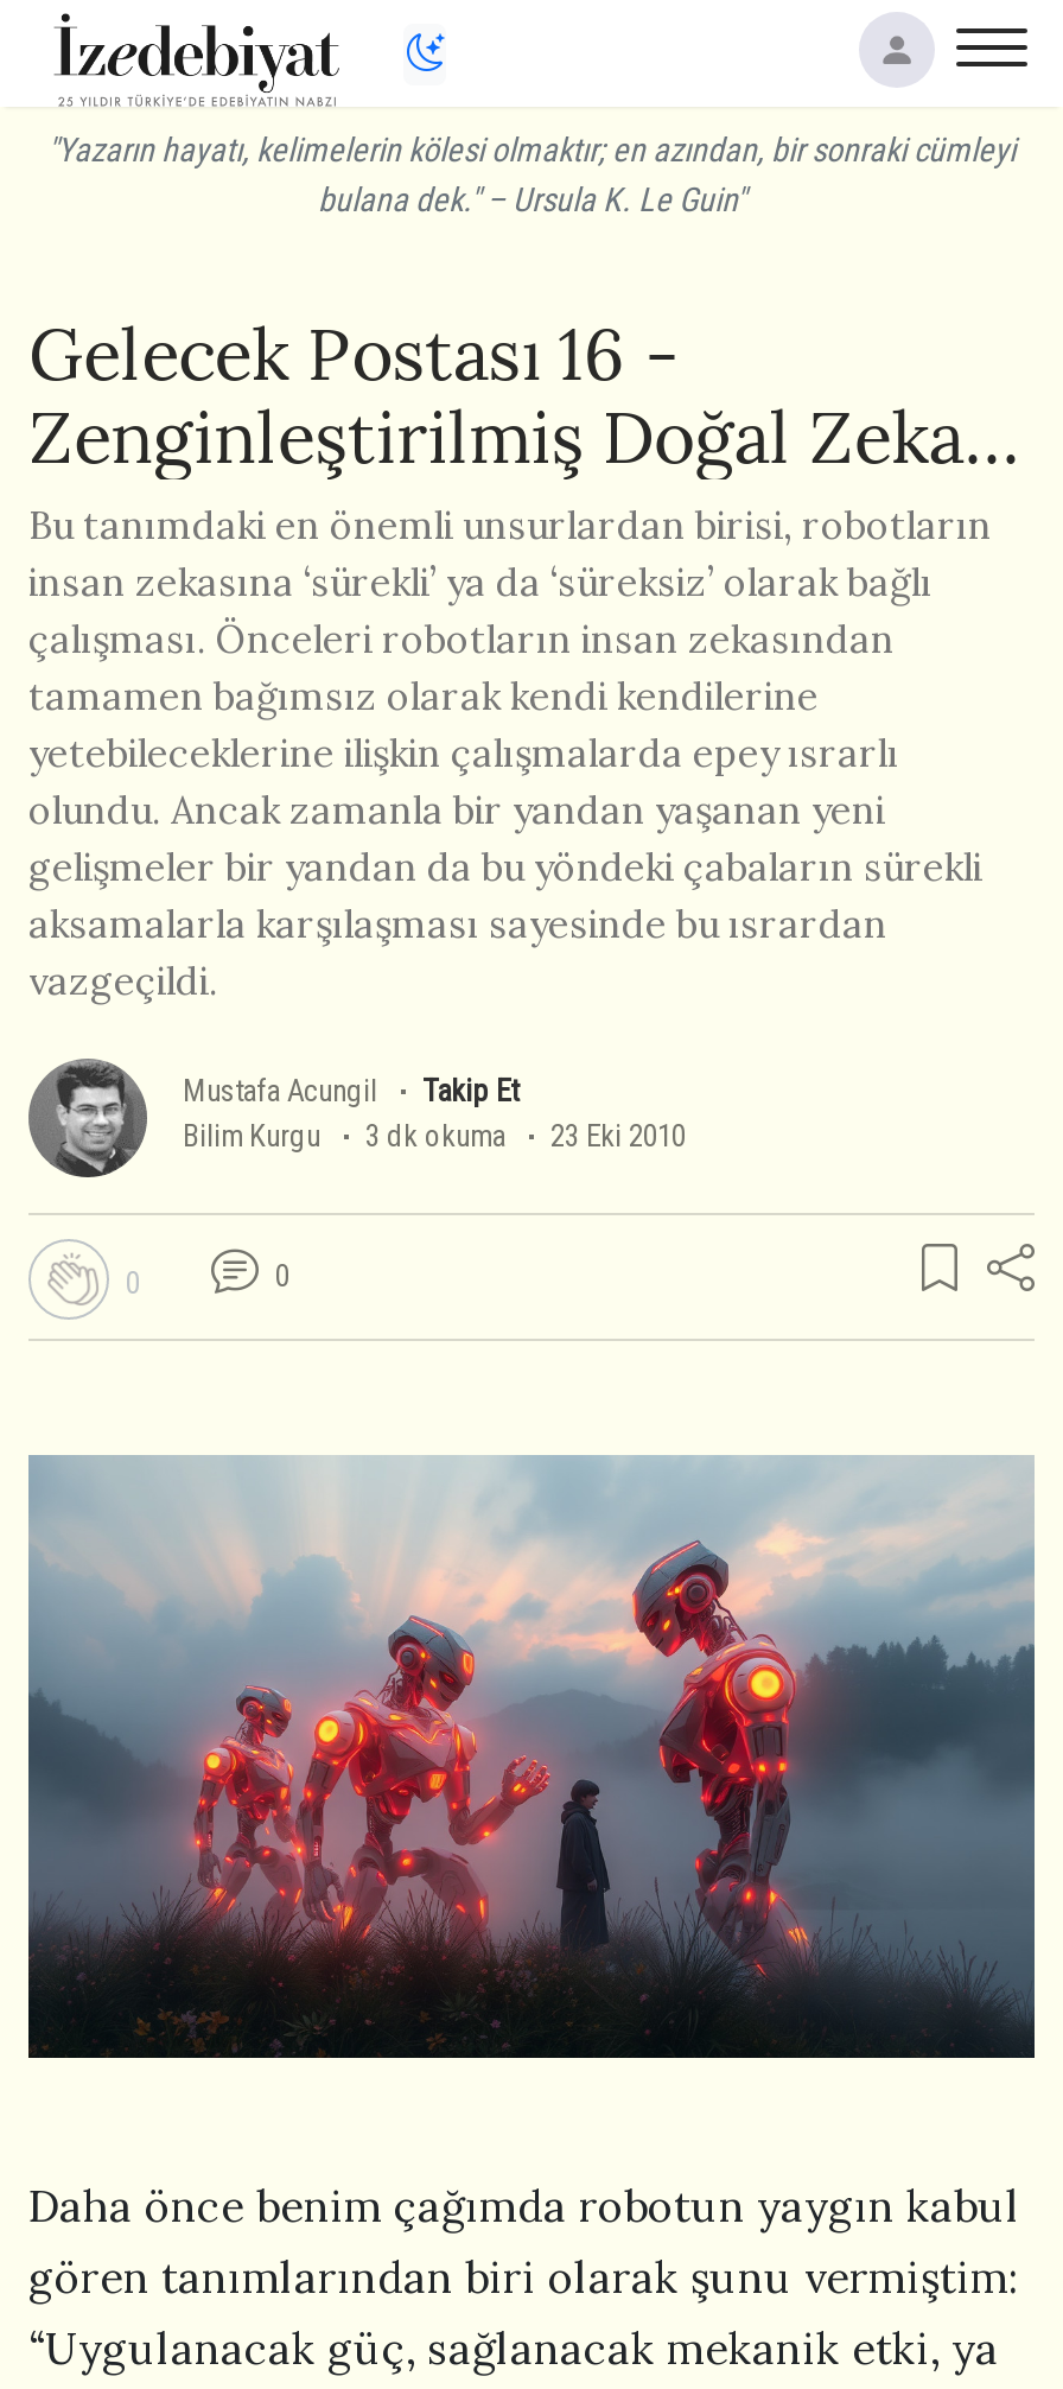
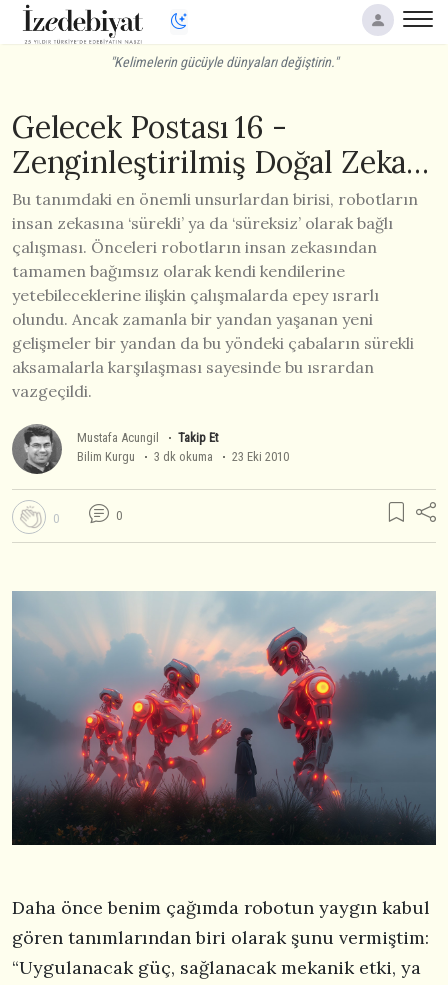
- "Yazarın hayatı, kelimelerin kölesi olmaktır; en azından, bir sonraki cümleyi
- bulana dek." – Ursula K. Le Guin"
+ "Kelimelerin gücüyle dünyaları değiştirin."
